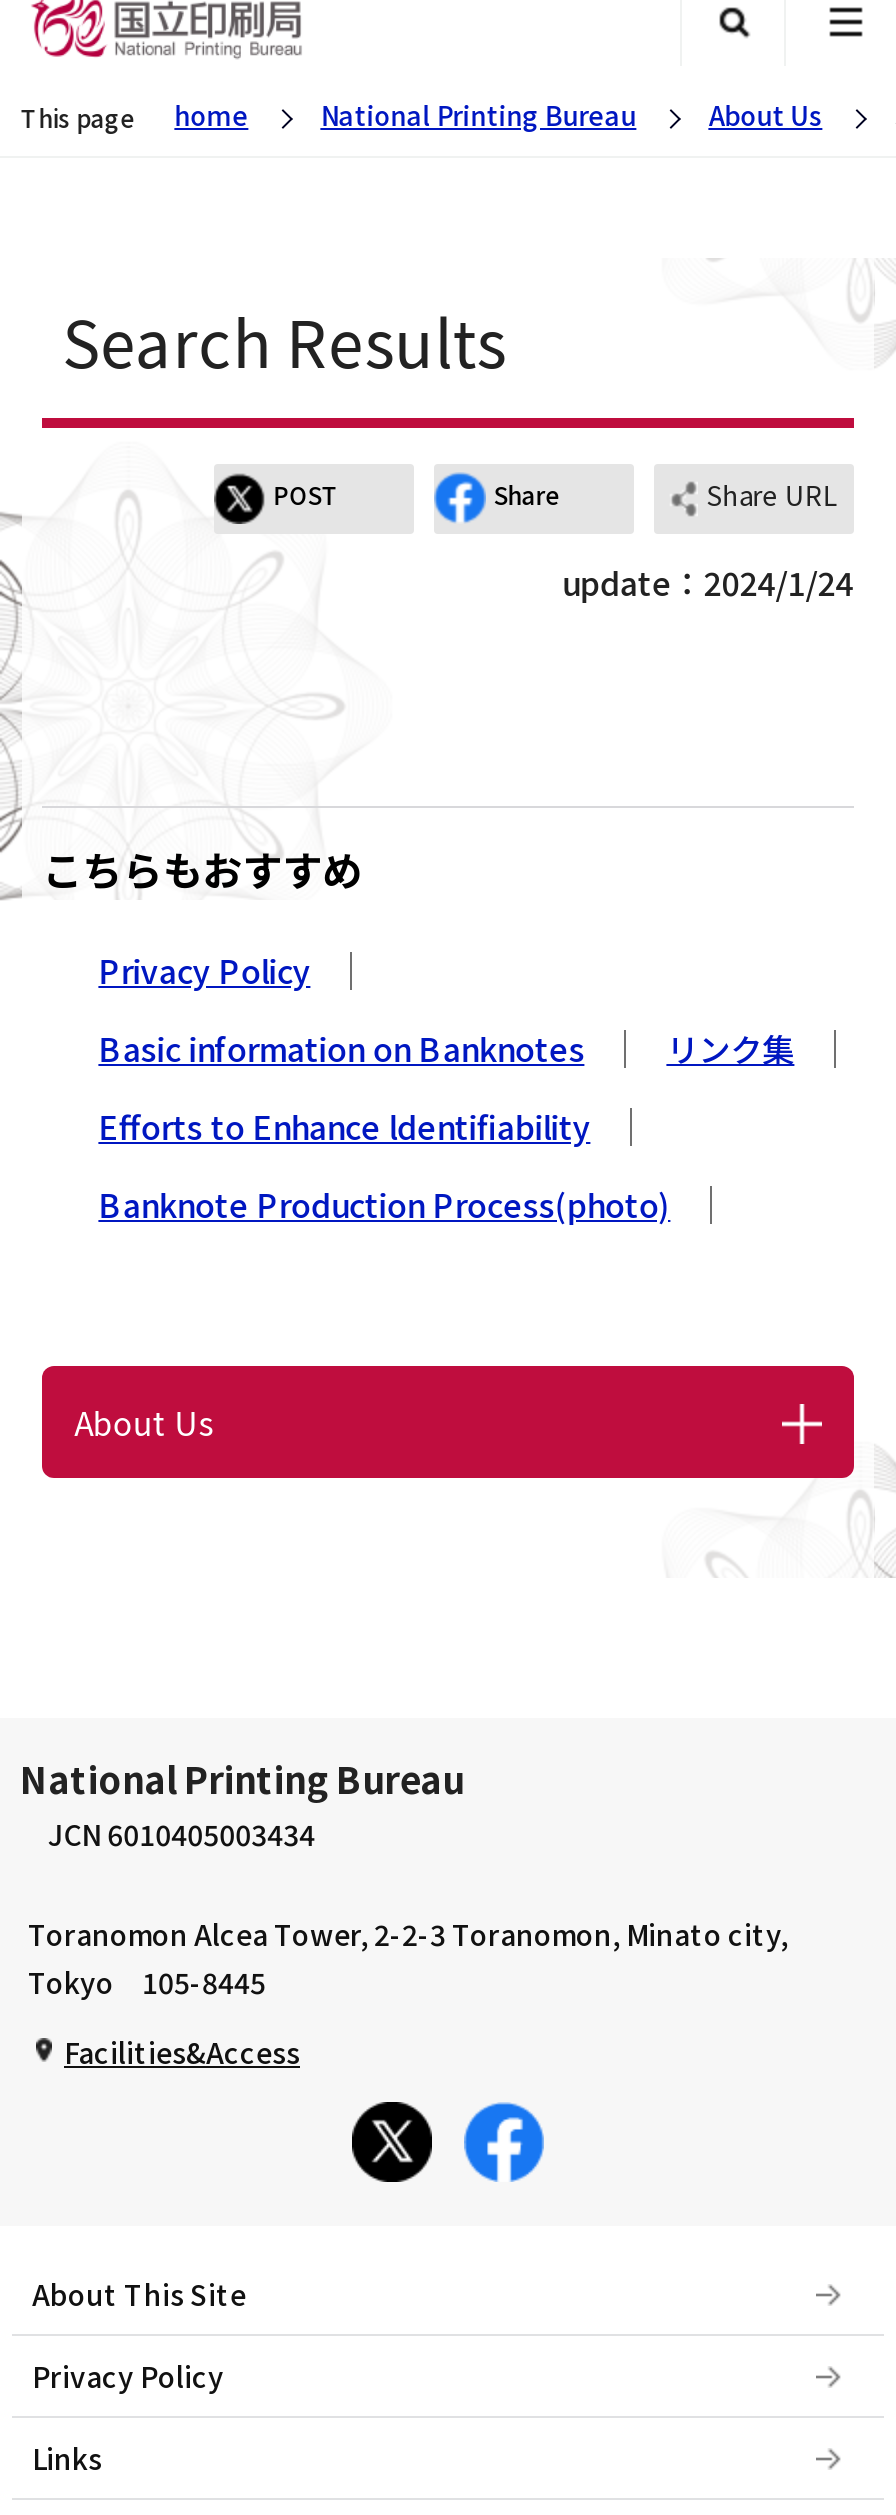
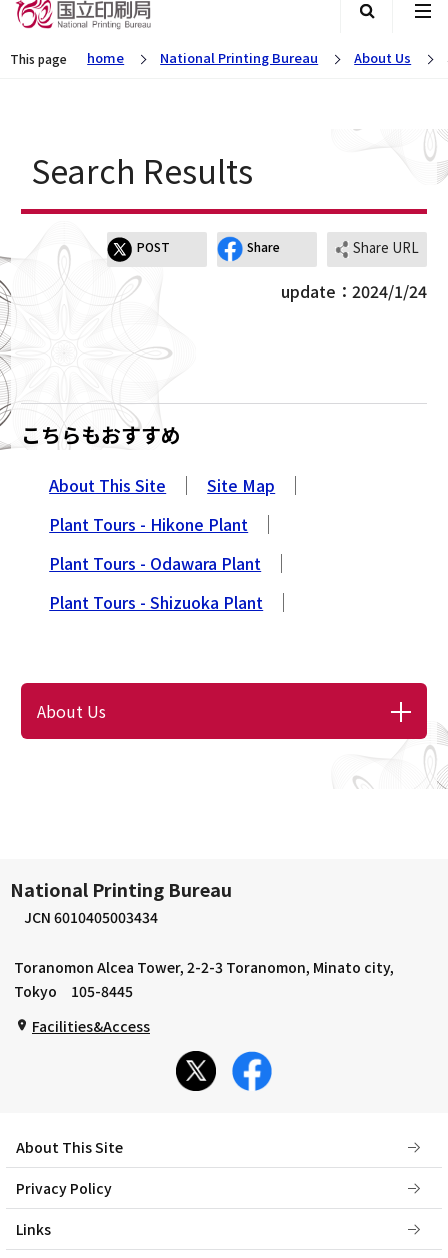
- Privacy Policy
+ About This Site
+ Site Map

- Basic information on Banknotes
- リンク集
+ Plant Tours - Hikone Plant

- Efforts to Enhance ldentifiability
+ Plant Tours - Odawara Plant

- Banknote Production Process(photo)
+ Plant Tours - Shizuoka Plant
